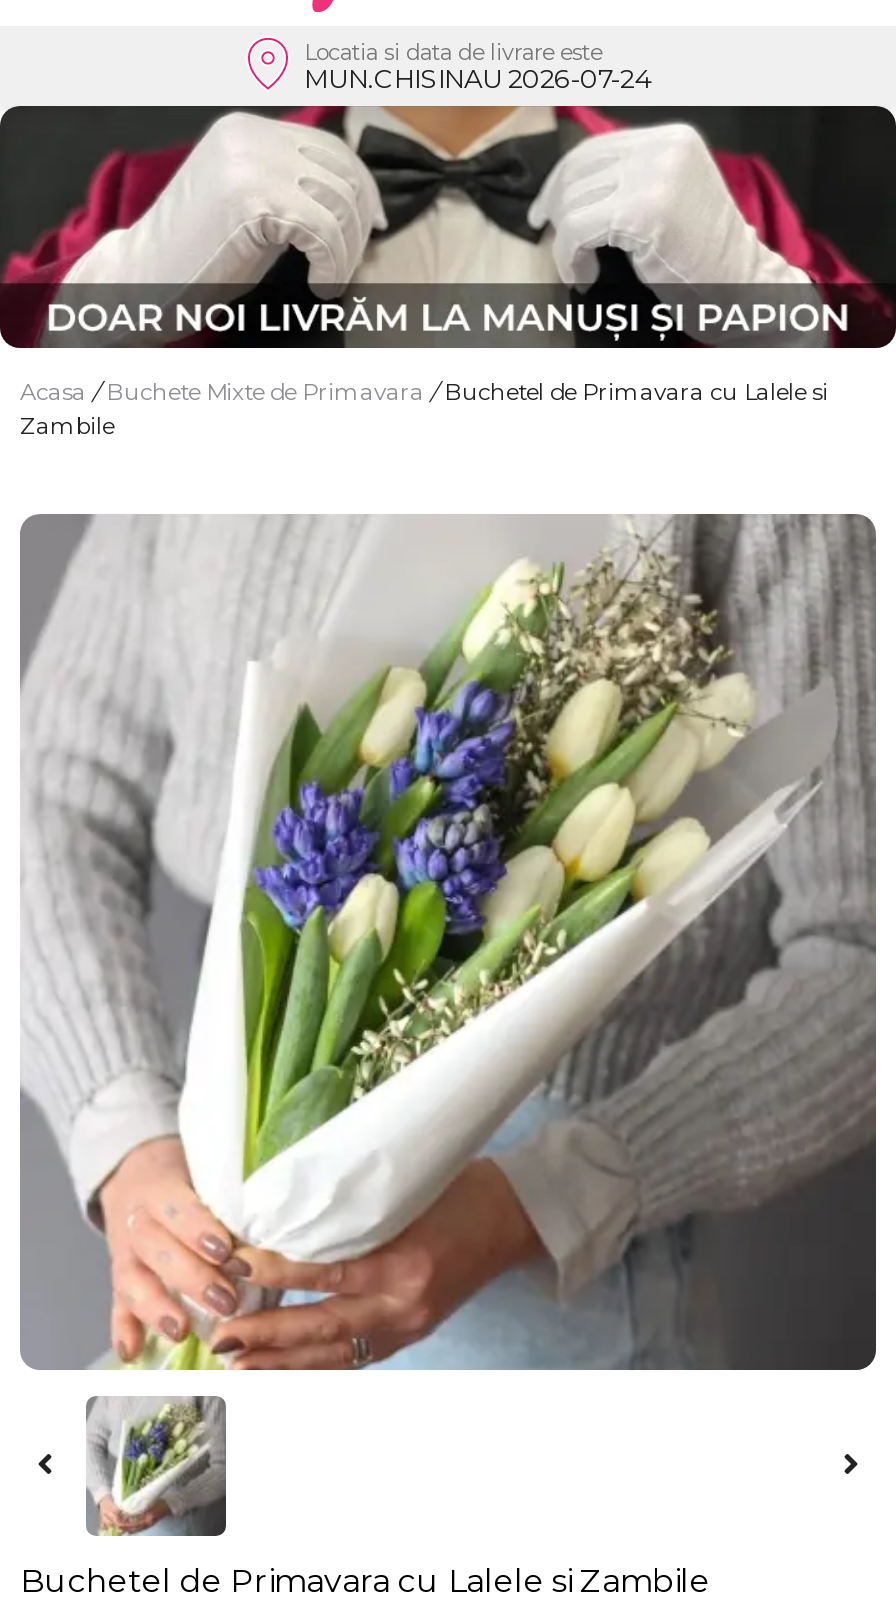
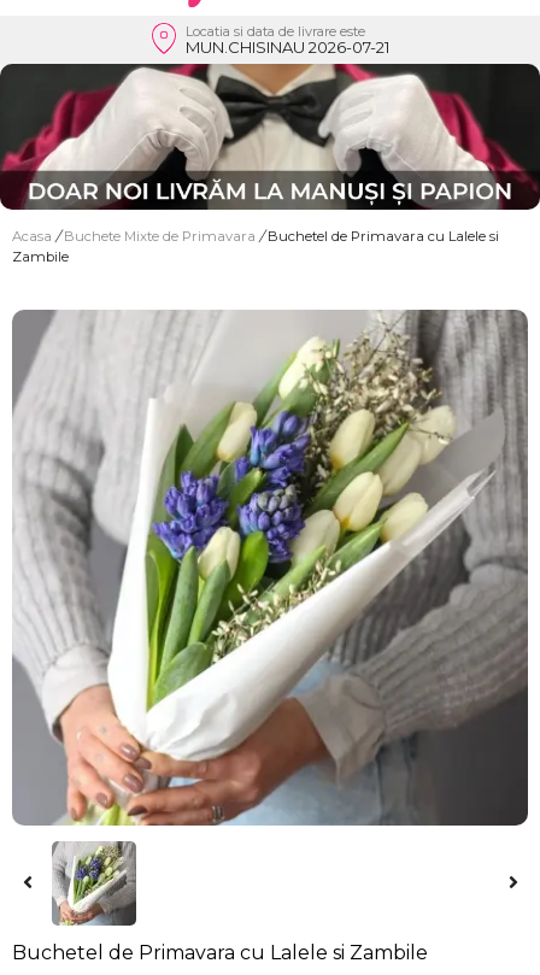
- MUN.CHISINAU 2026-07-24
+ MUN.CHISINAU 2026-07-21
